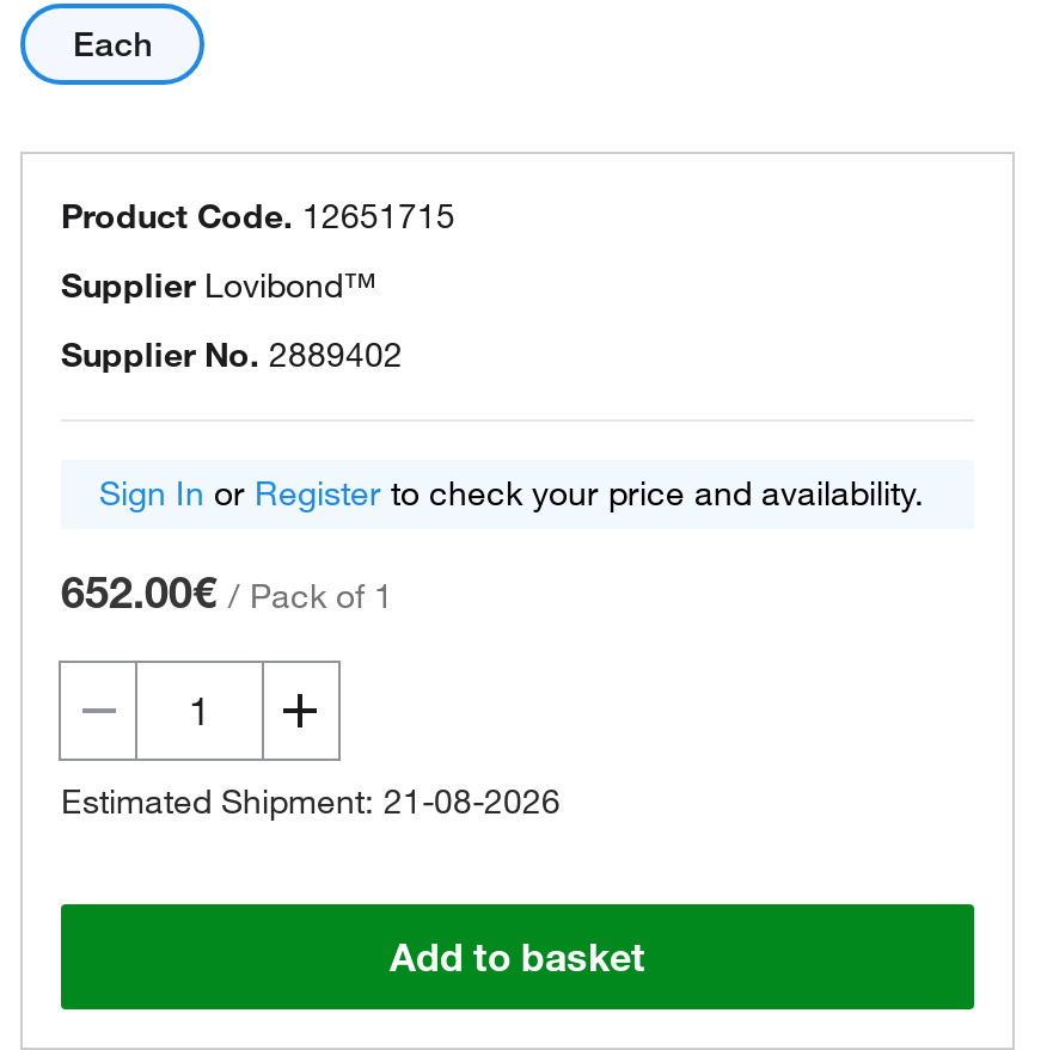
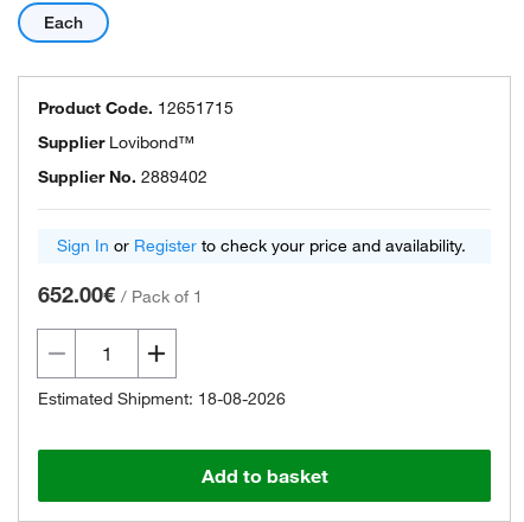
- Estimated Shipment: 21-08-2026
+ Estimated Shipment: 18-08-2026
